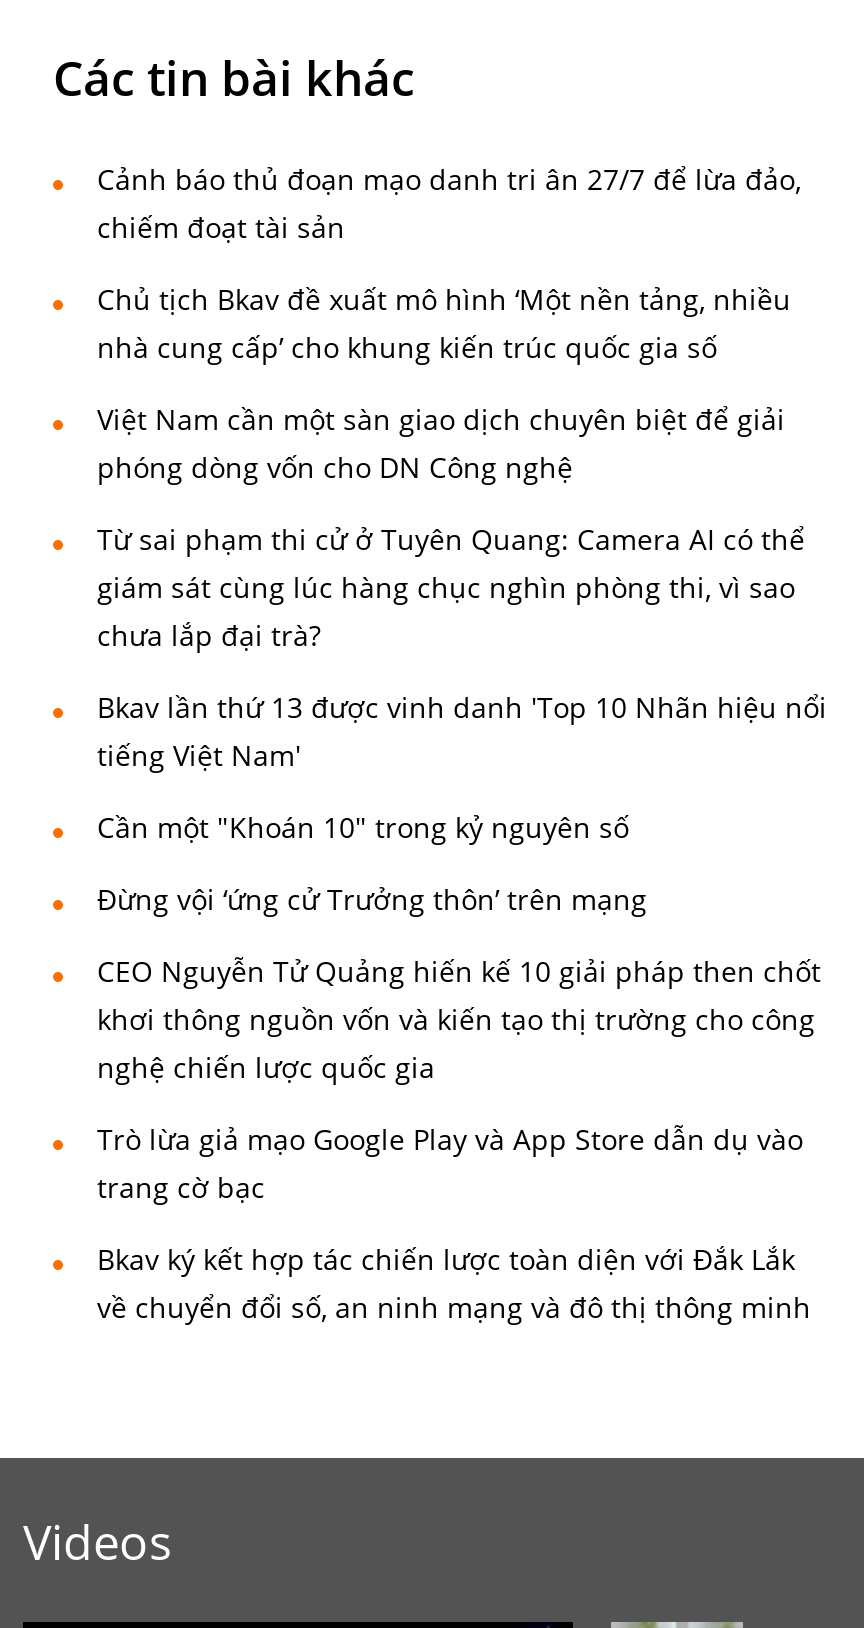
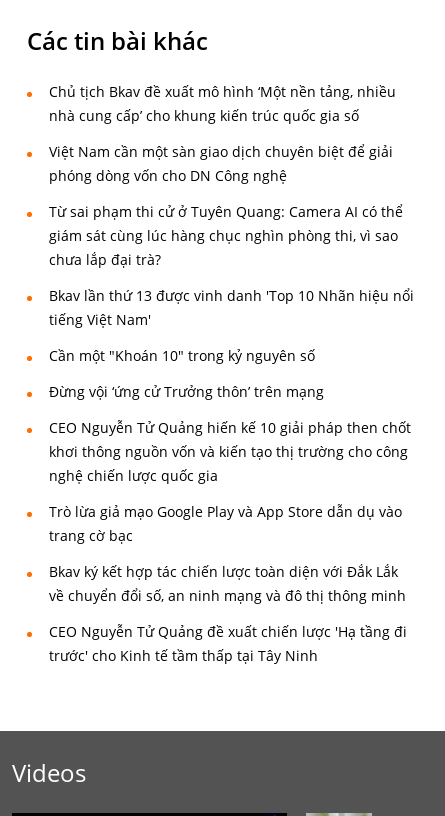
- Cảnh báo thủ đoạn mạo danh tri ân 27/7 để lừa đảo,
- chiếm đoạt tài sản

moved up: Chủ tịch Bkav đề xuất mô hình ‘Một nền tảng, nhiều | nhà cung cấp’ cho khung kiến trúc quốc gia số | Việt Nam cần một sàn giao dịch chuyên biệt để giải | ... | Bkav ký kết hợp tác chiến lược toàn diện với Đắk Lắk | về chuyển đổi số, an ninh mạng và đô thị thông minh

+ CEO Nguyễn Tử Quảng đề xuất chiến lược 'Hạ tầng đi
+ trước' cho Kinh tế tầm thấp tại Tây Ninh
